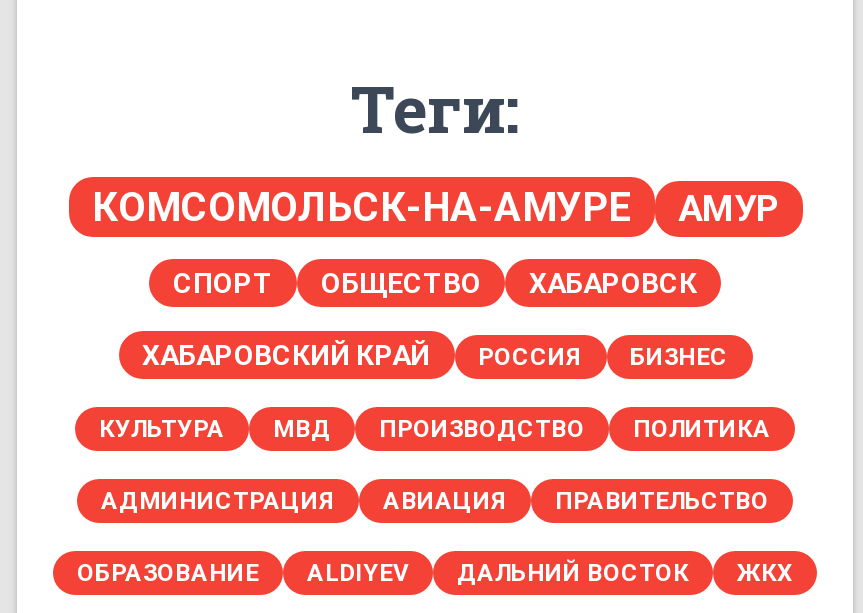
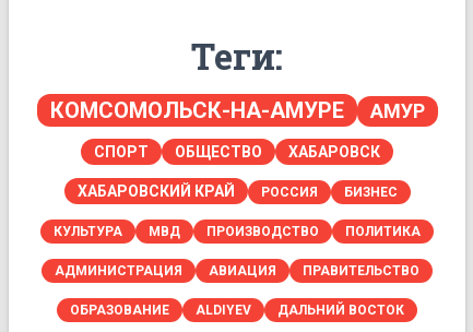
- ЖКХ
